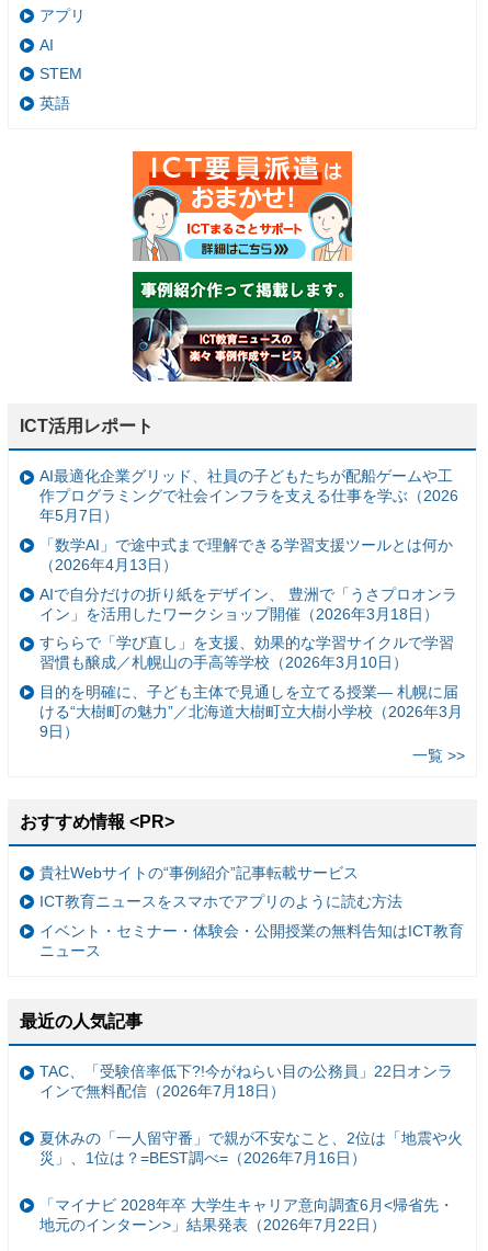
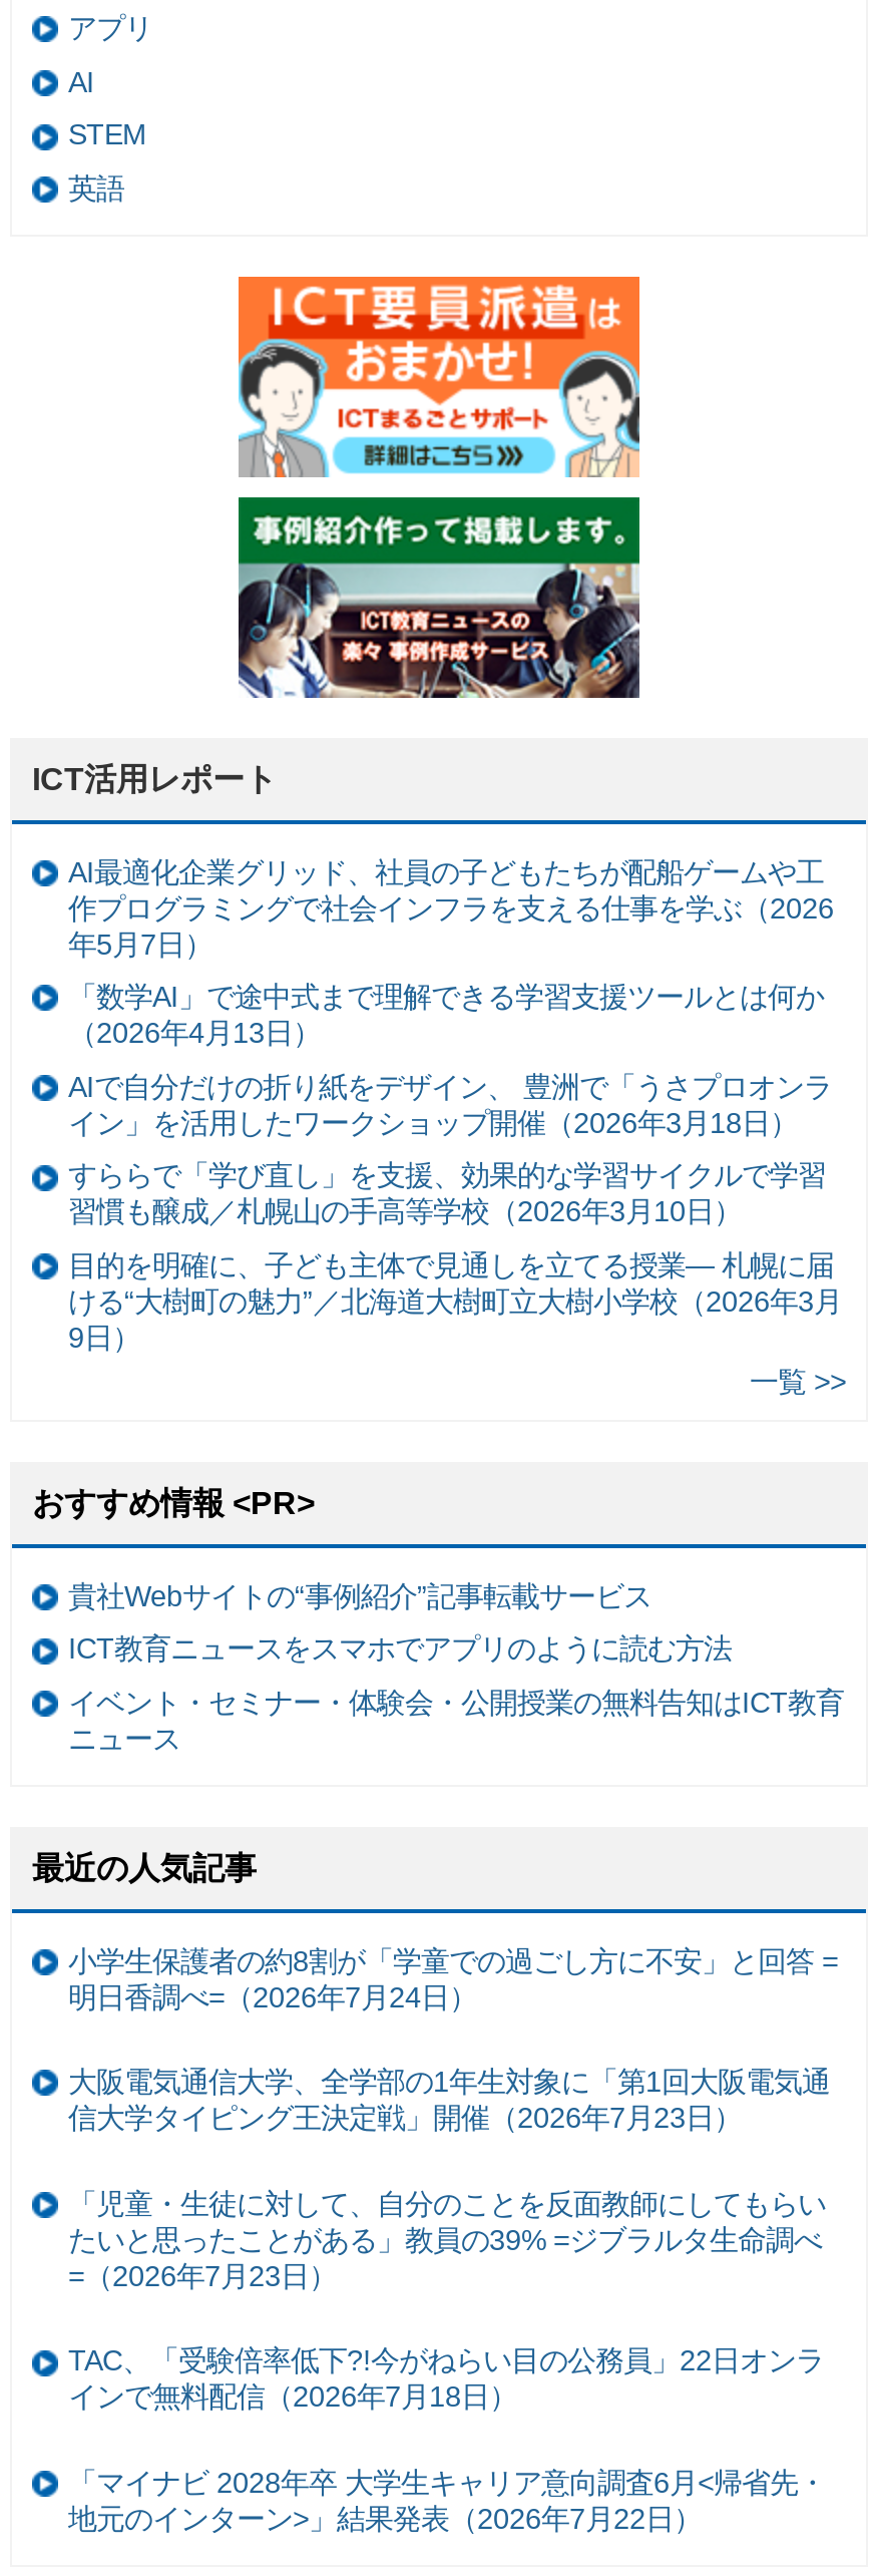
+ 小学生保護者の約8割が「学童での過ごし方に不安」と回答 =
+ 明日香調べ=（2026年7月24日）
+ 大阪電気通信大学、全学部の1年生対象に「第1回大阪電気通
+ 信大学タイピング王決定戦」開催（2026年7月23日）
+ 「児童・生徒に対して、自分のことを反面教師にしてもらい
+ たいと思ったことがある」教員の39% =ジブラルタ生命調べ
+ =（2026年7月23日）

moved down: TAC、「受験倍率低下?!今がねらい目の公務員」22日オンラ | インで無料配信（2026年7月18日）

- 夏休みの「一人留守番」で親が不安なこと、2位は「地震や火
- 災」、1位は？=BEST調べ=（2026年7月16日）
